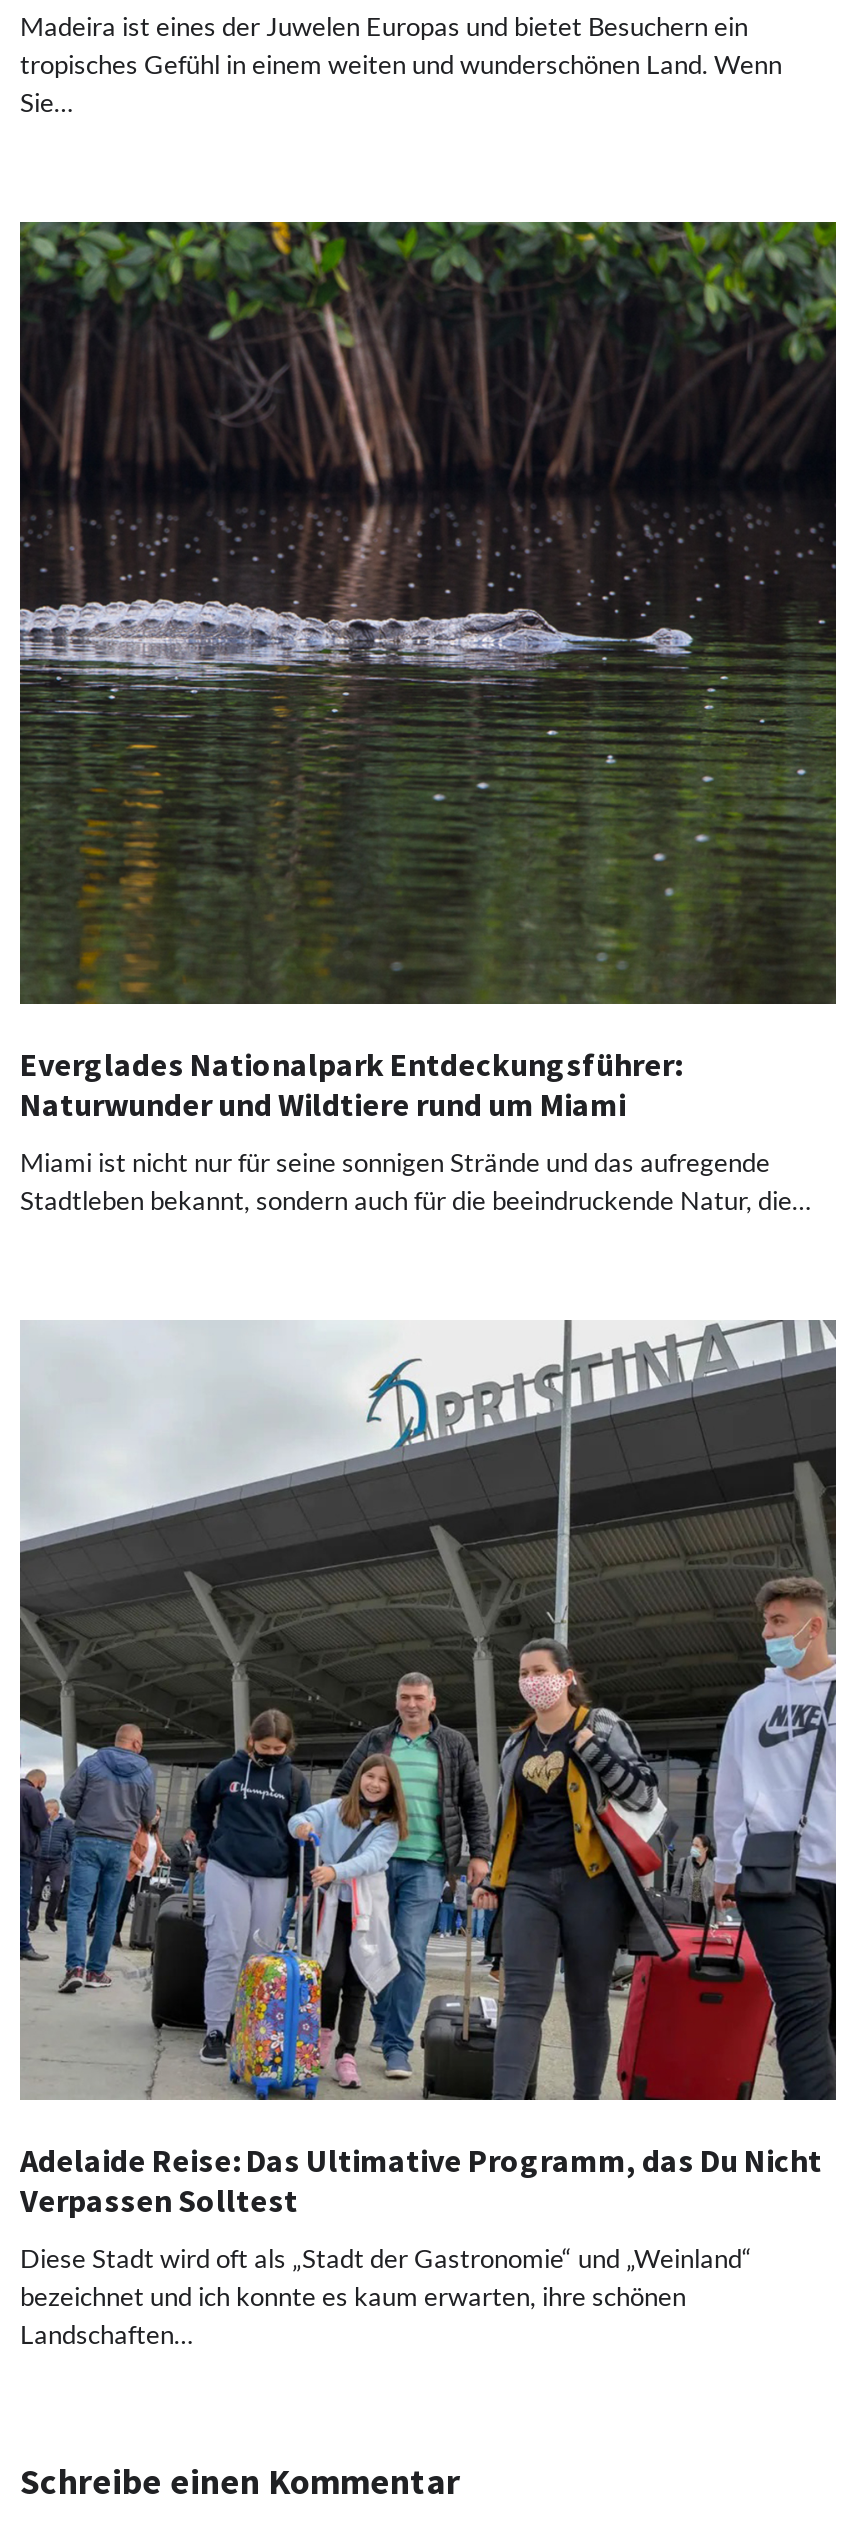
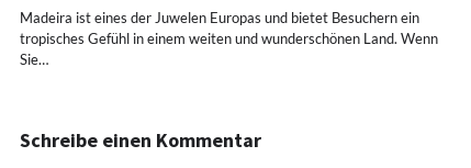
- [image]
- Everglades Nationalpark Entdeckungsführer:
- Naturwunder und Wildtiere rund um Miami
- Miami ist nicht nur für seine sonnigen Strände und das aufregende
- Stadtleben bekannt, sondern auch für die beeindruckende Natur, die…

- [image]
- Adelaide Reise: Das Ultimative Programm, das Du Nicht
- Verpassen Solltest
- Diese Stadt wird oft als „Stadt der Gastronomie“ und „Weinland“
- bezeichnet und ich konnte es kaum erwarten, ihre schönen
- Landschaften…
